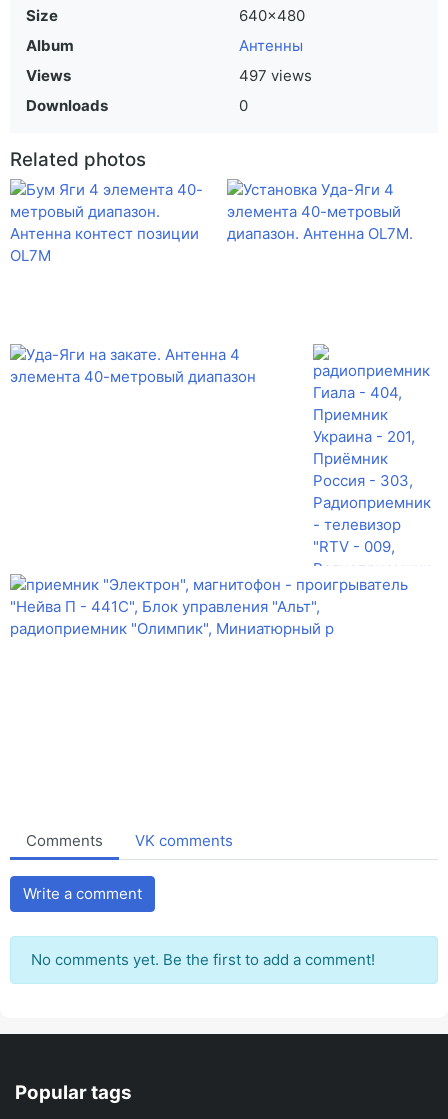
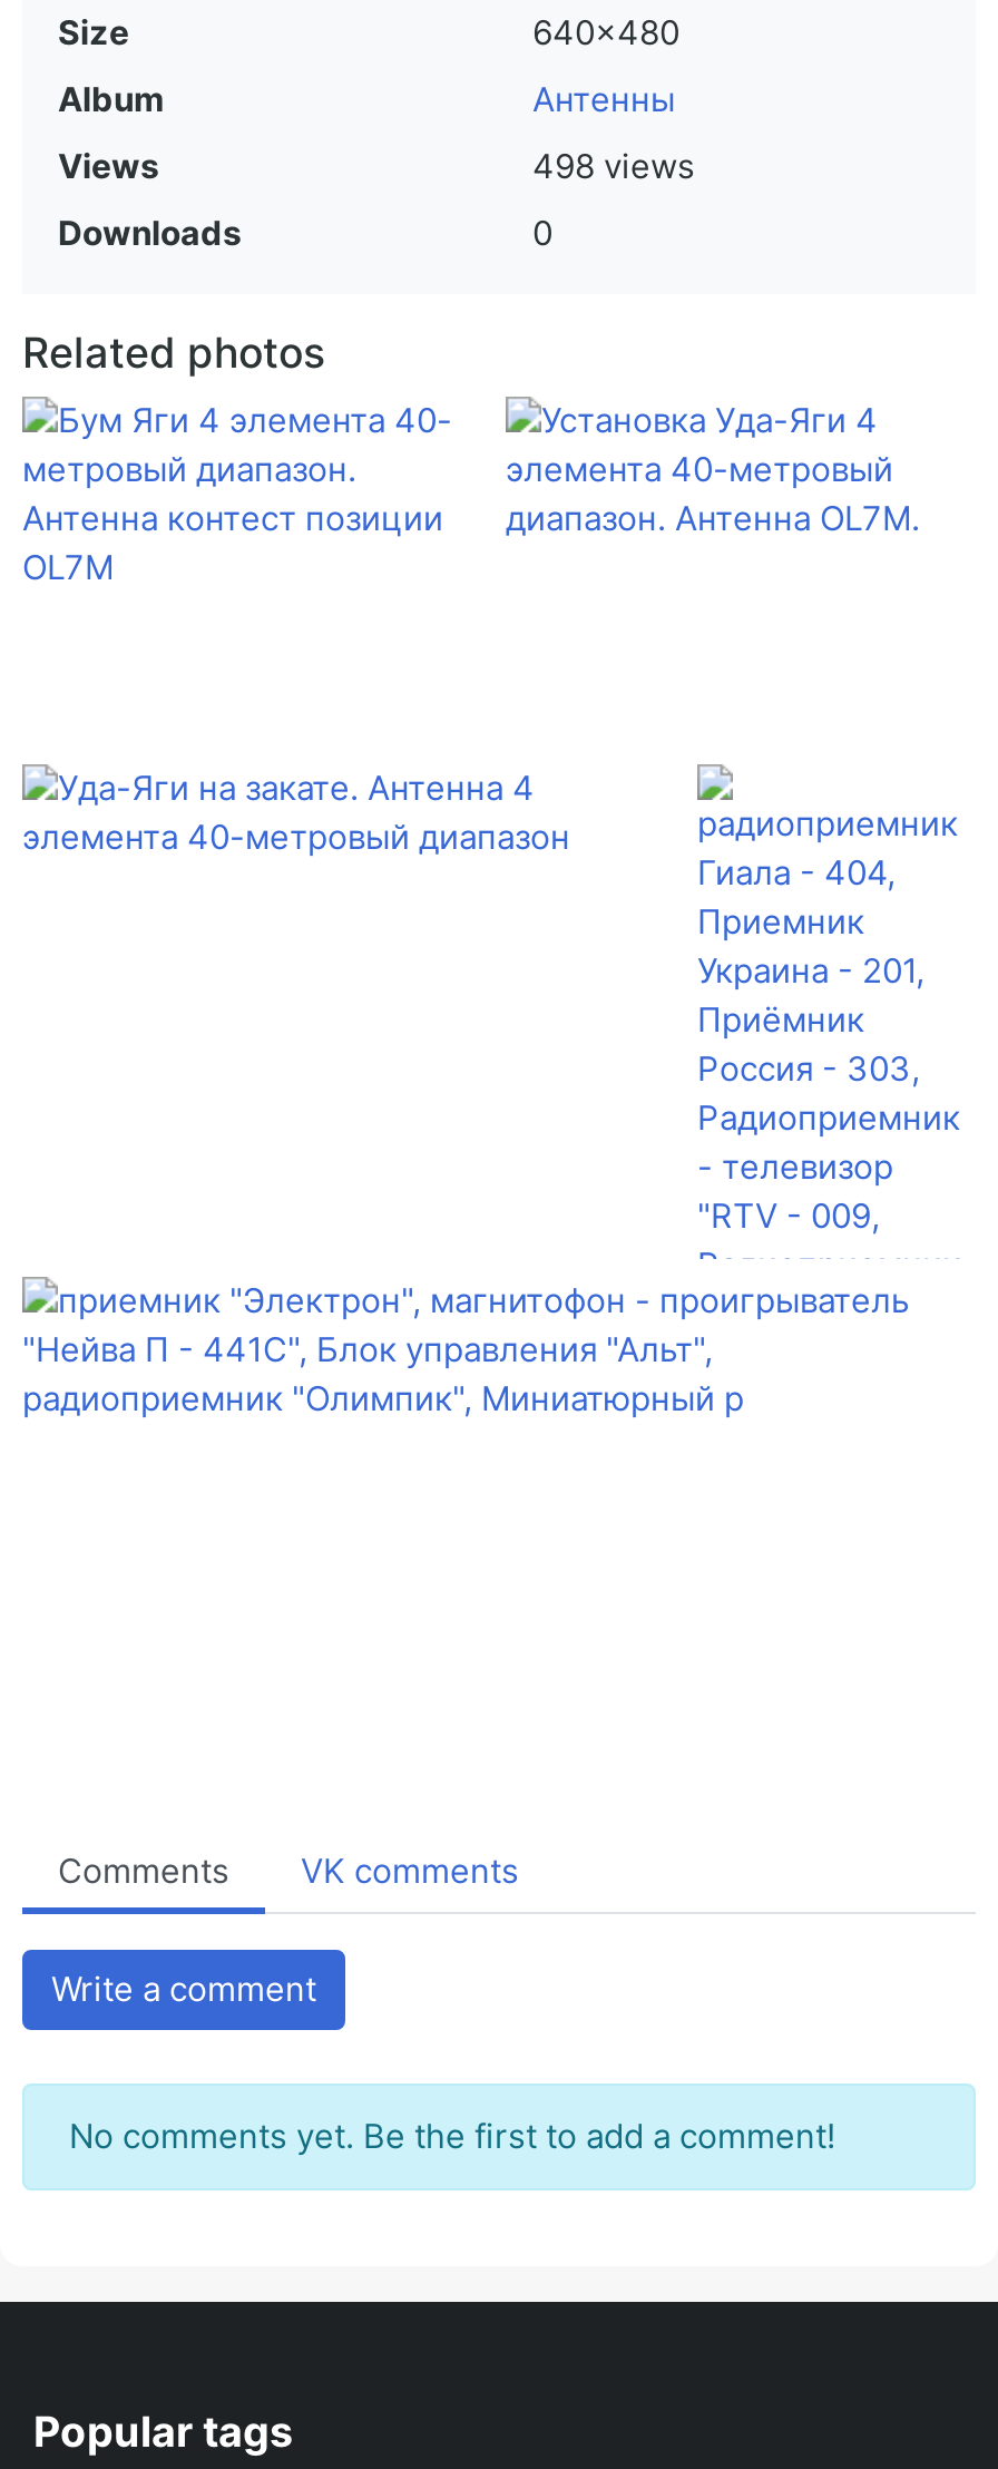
- 497 views
+ 498 views
